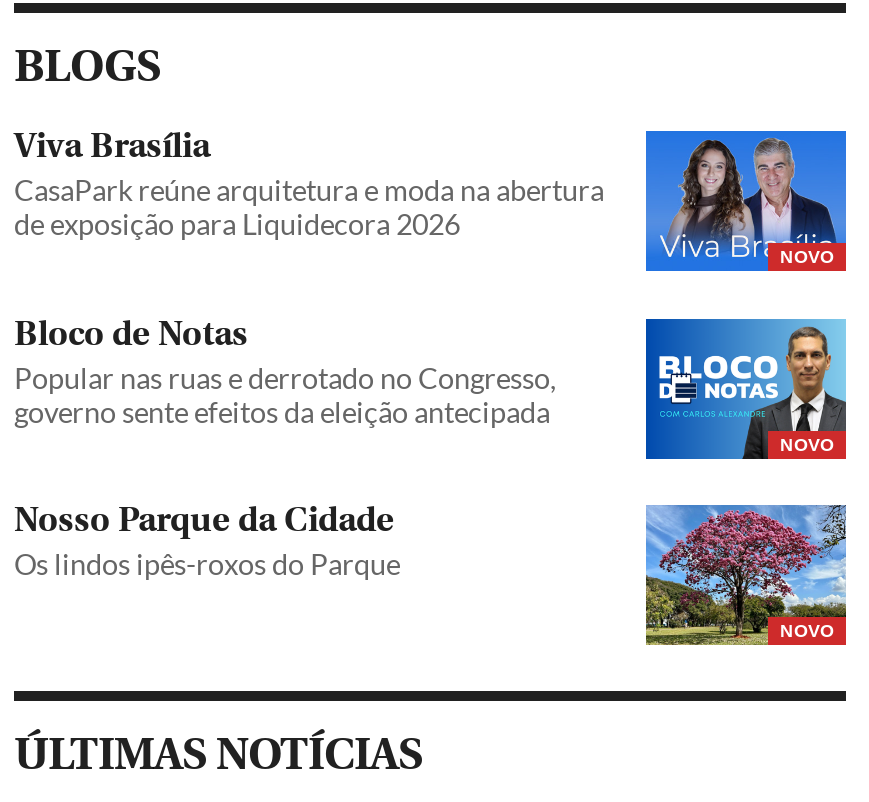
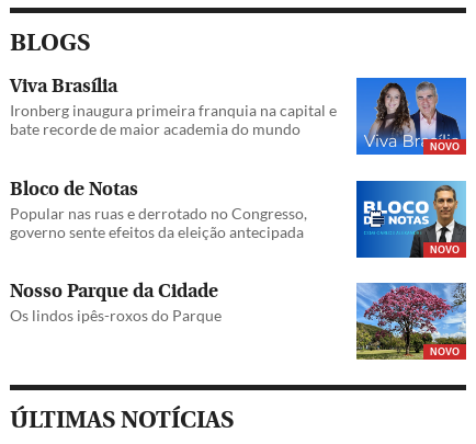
- CasaPark reúne arquitetura e moda na abertura
- de exposição para Liquidecora 2026
+ Ironberg inaugura primeira franquia na capital e
+ bate recorde de maior academia do mundo
